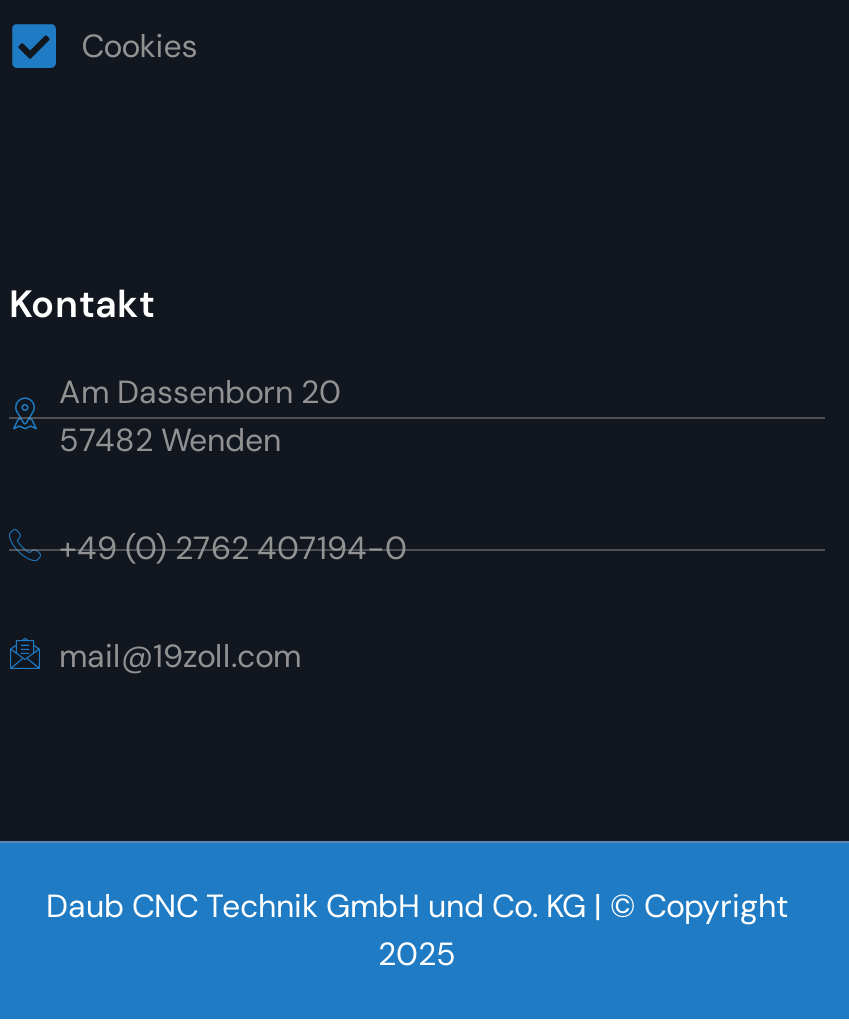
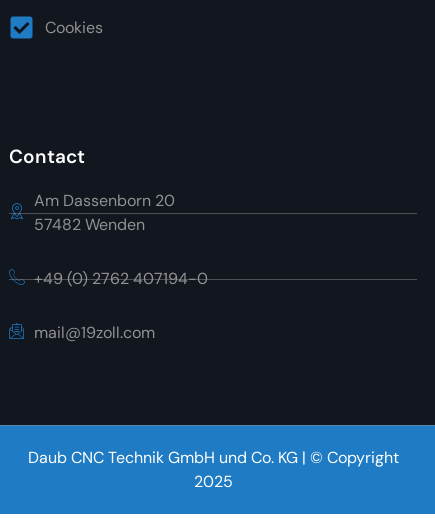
- Kontakt
+ Contact
